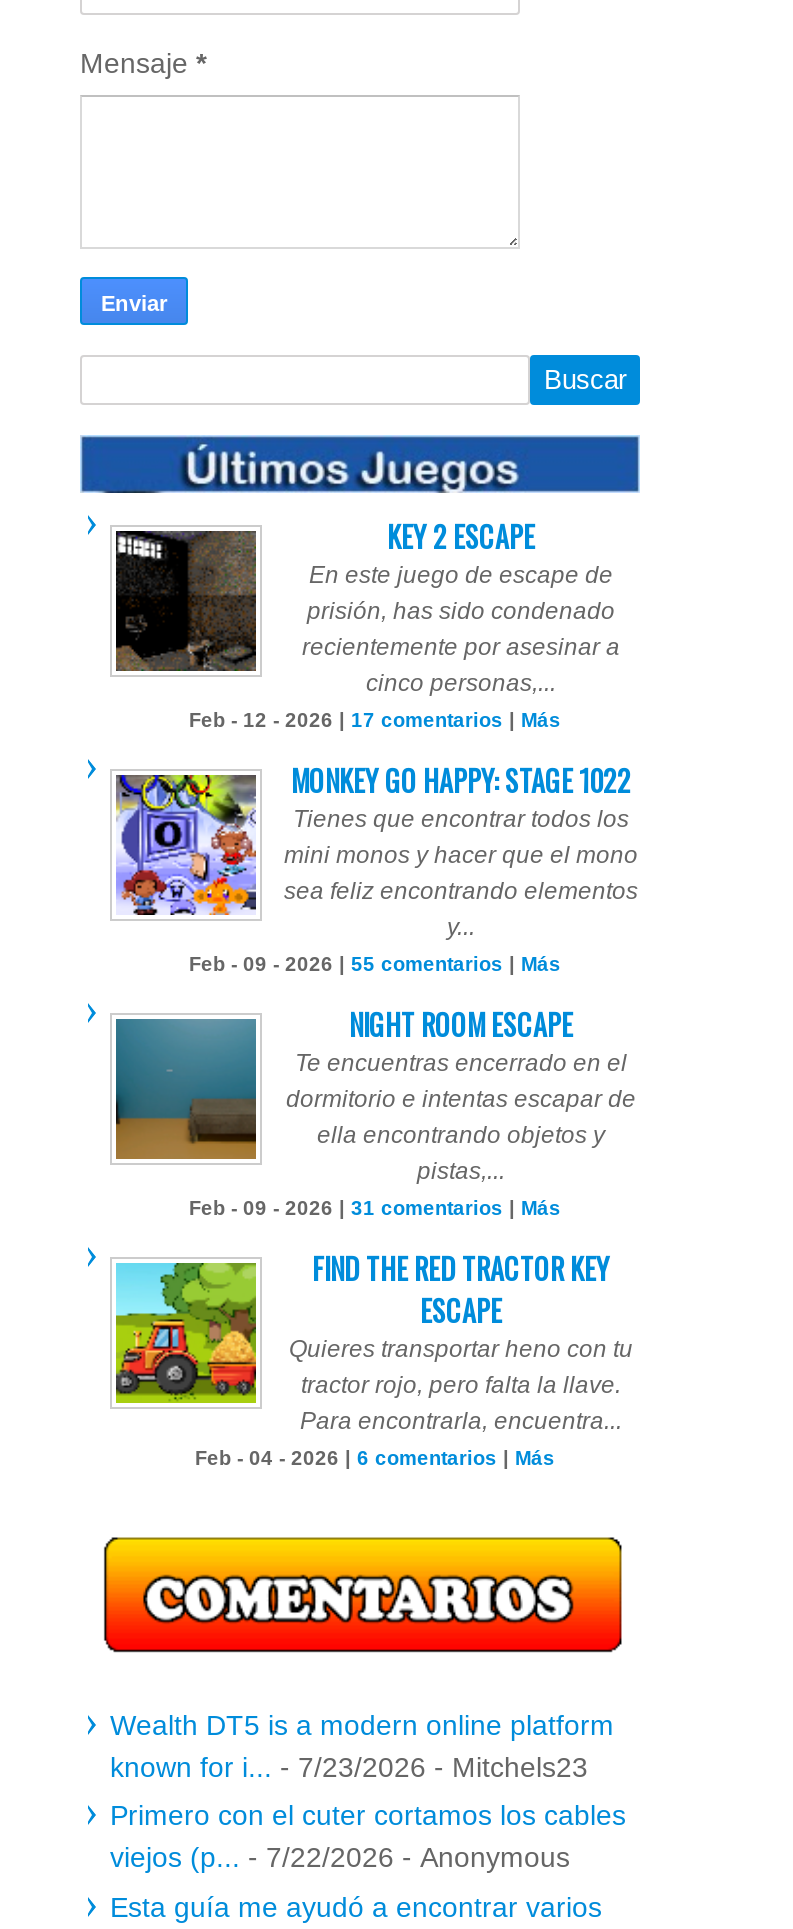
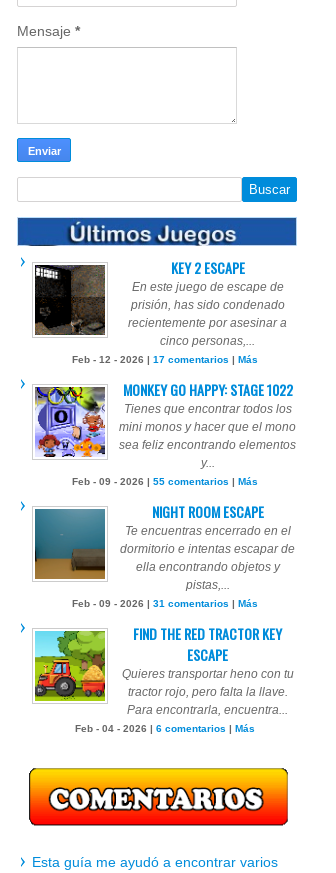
- Wealth DT5 is a modern online platform
- known for i... - 7/23/2026 - Mitchels23
- Primero con el cuter cortamos los cables
- viejos (p... - 7/22/2026 - Anonymous
